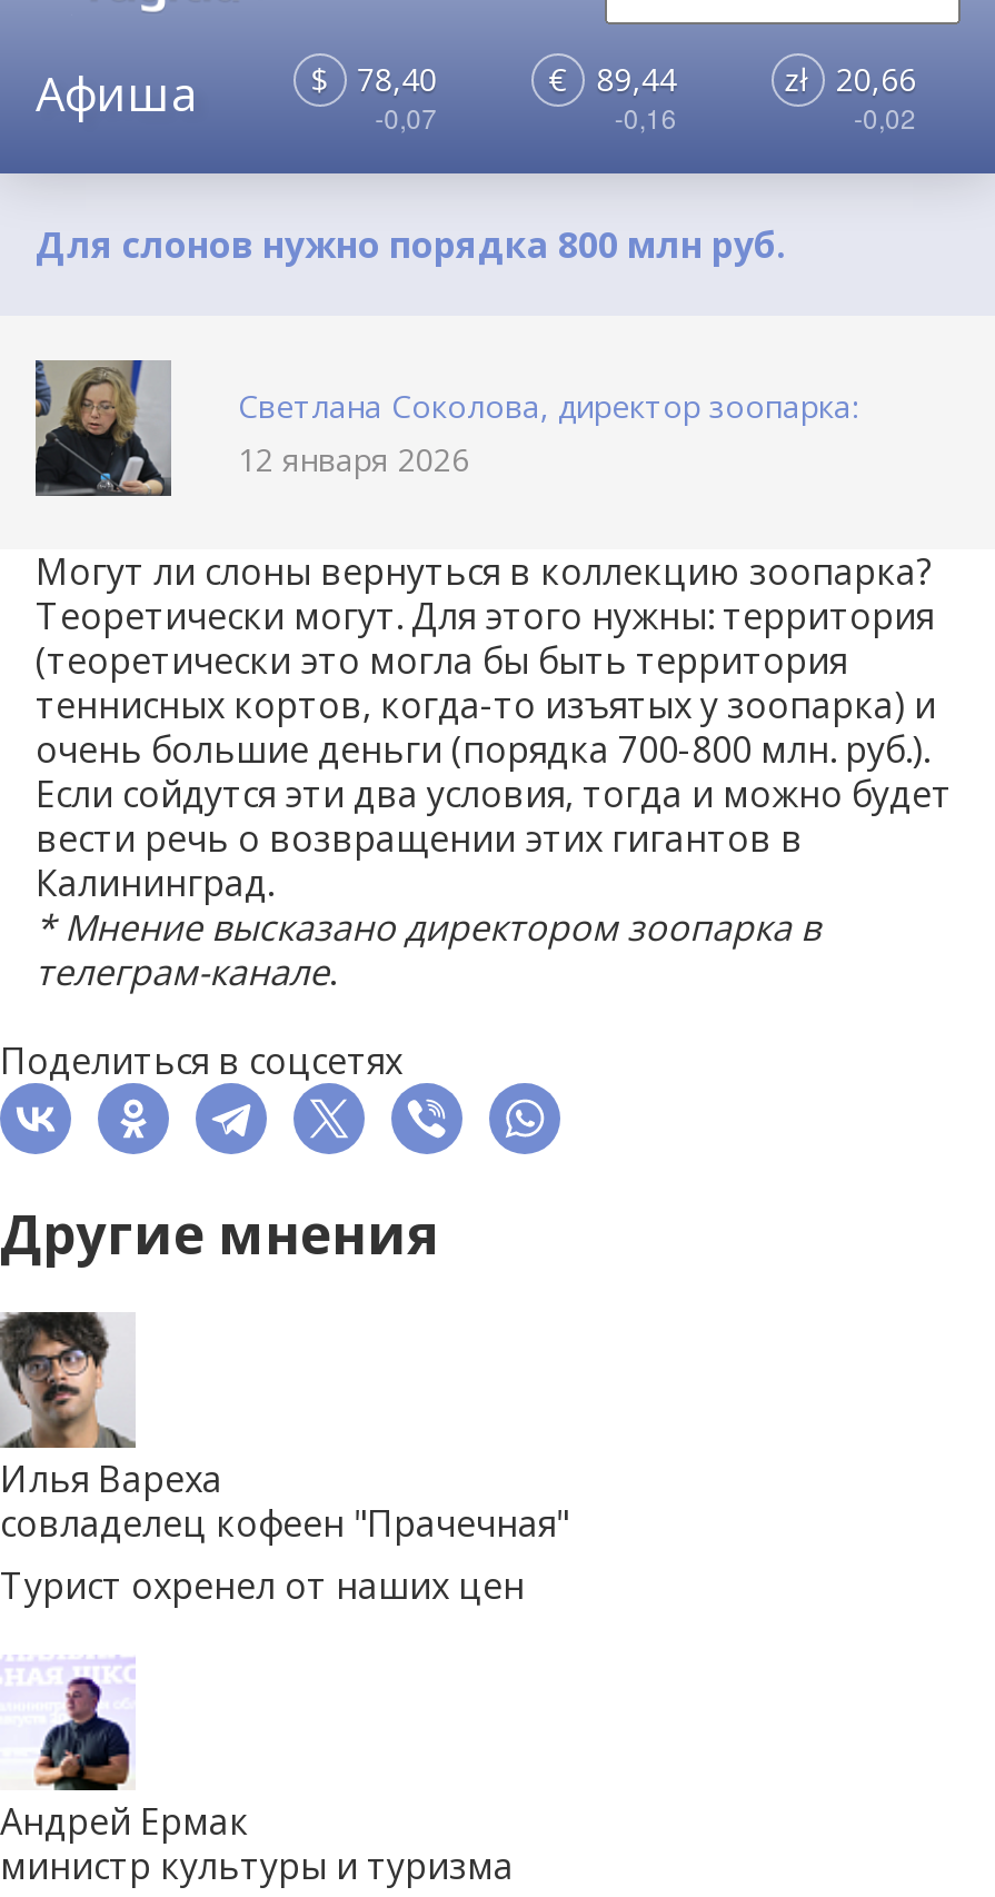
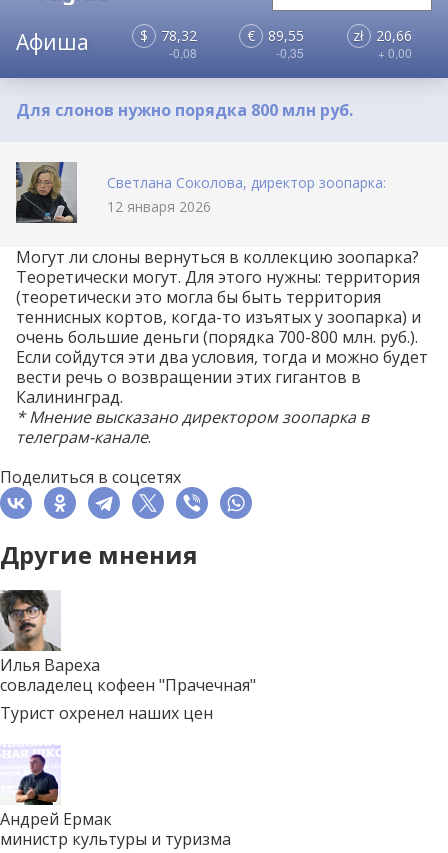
- 78,40
+ 78,32

- 89,44
+ 89,55

- -0,07
+ -0,08

- -0,16
+ -0,35

- -0,02
+ + 0,00

- Турист охренел от наших цен
+ Турист охренел наших цен
